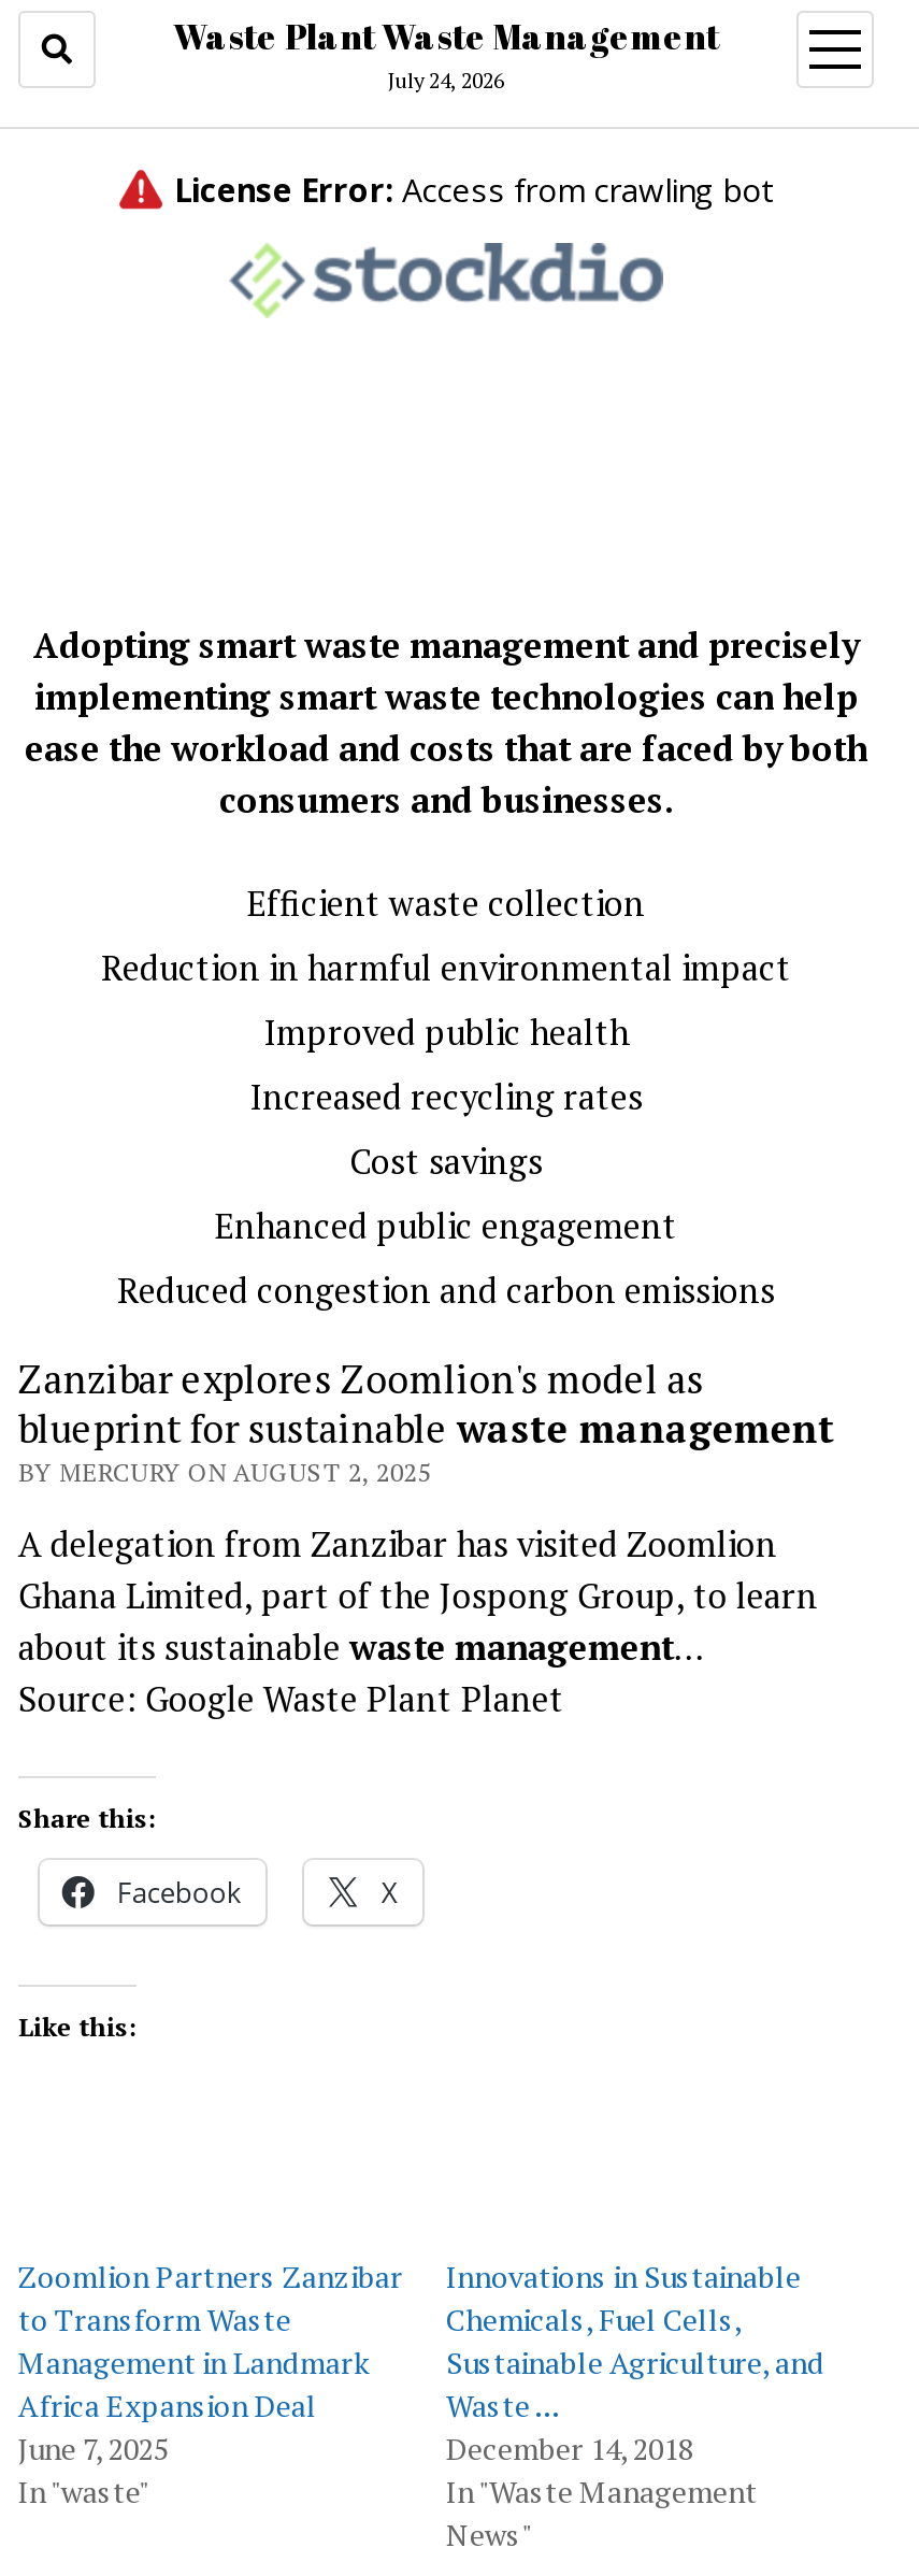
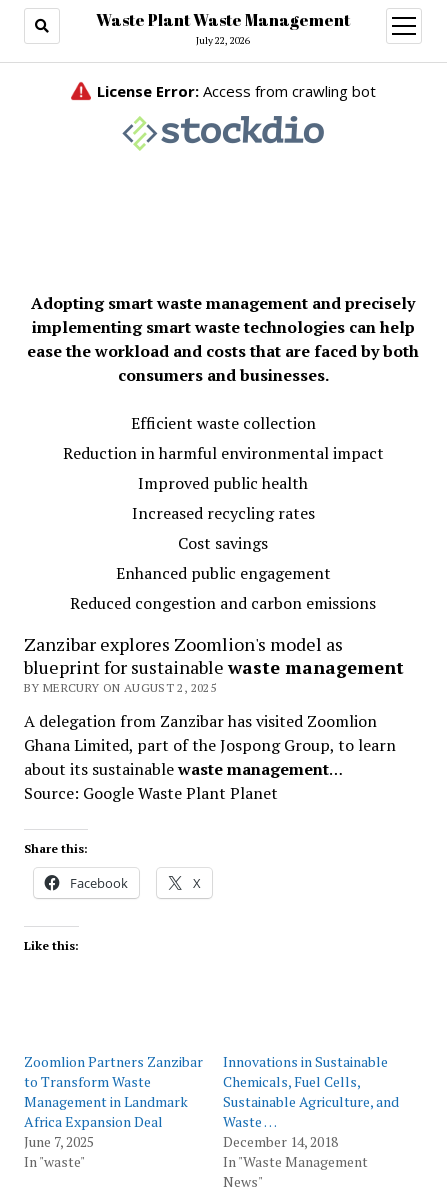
- July 24, 2026
+ July 22, 2026
